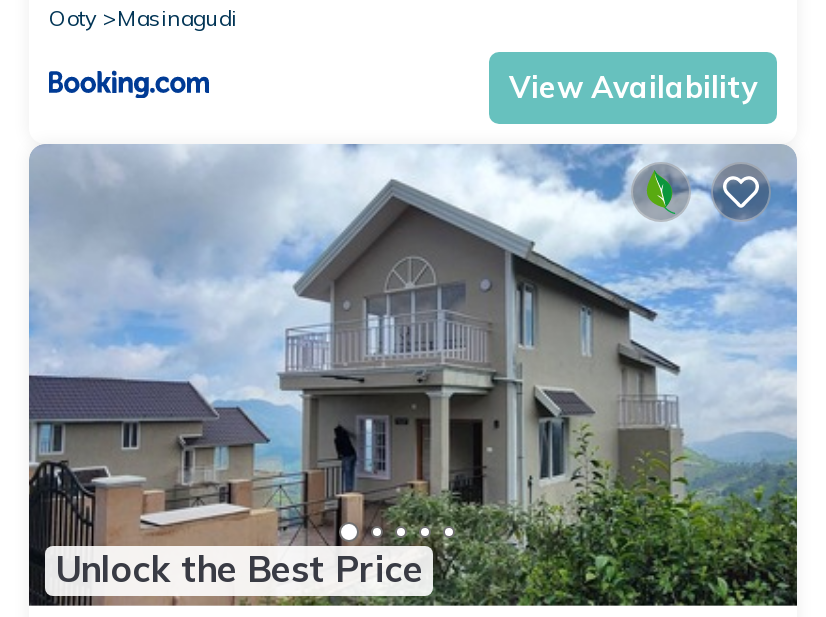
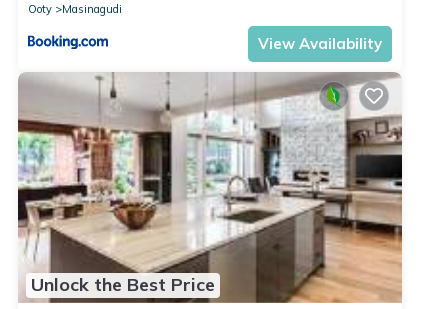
- [image]
+ [image]
